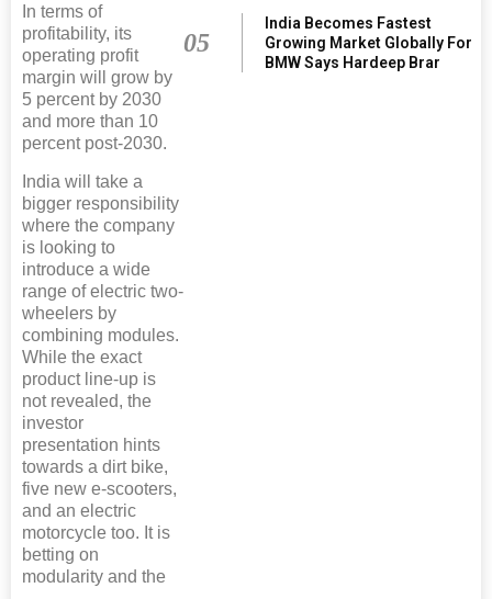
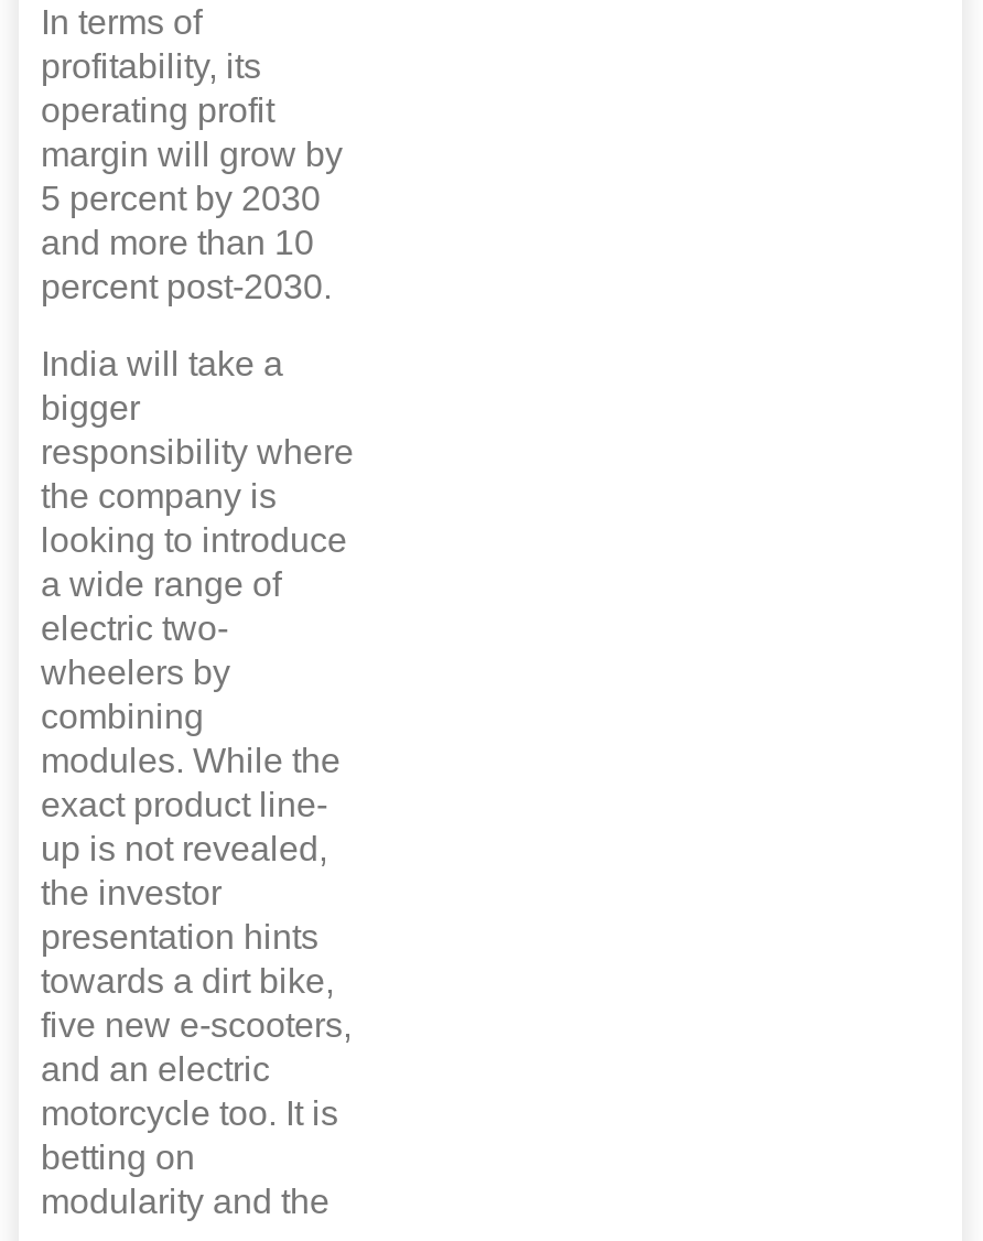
- India Becomes Fastest
- Growing Market Globally For
- BMW Says Hardeep Brar

- 05
